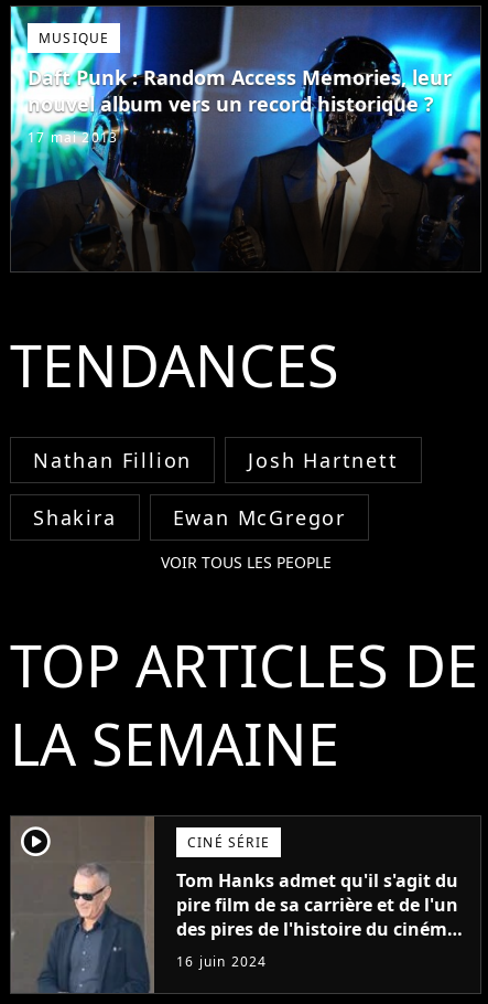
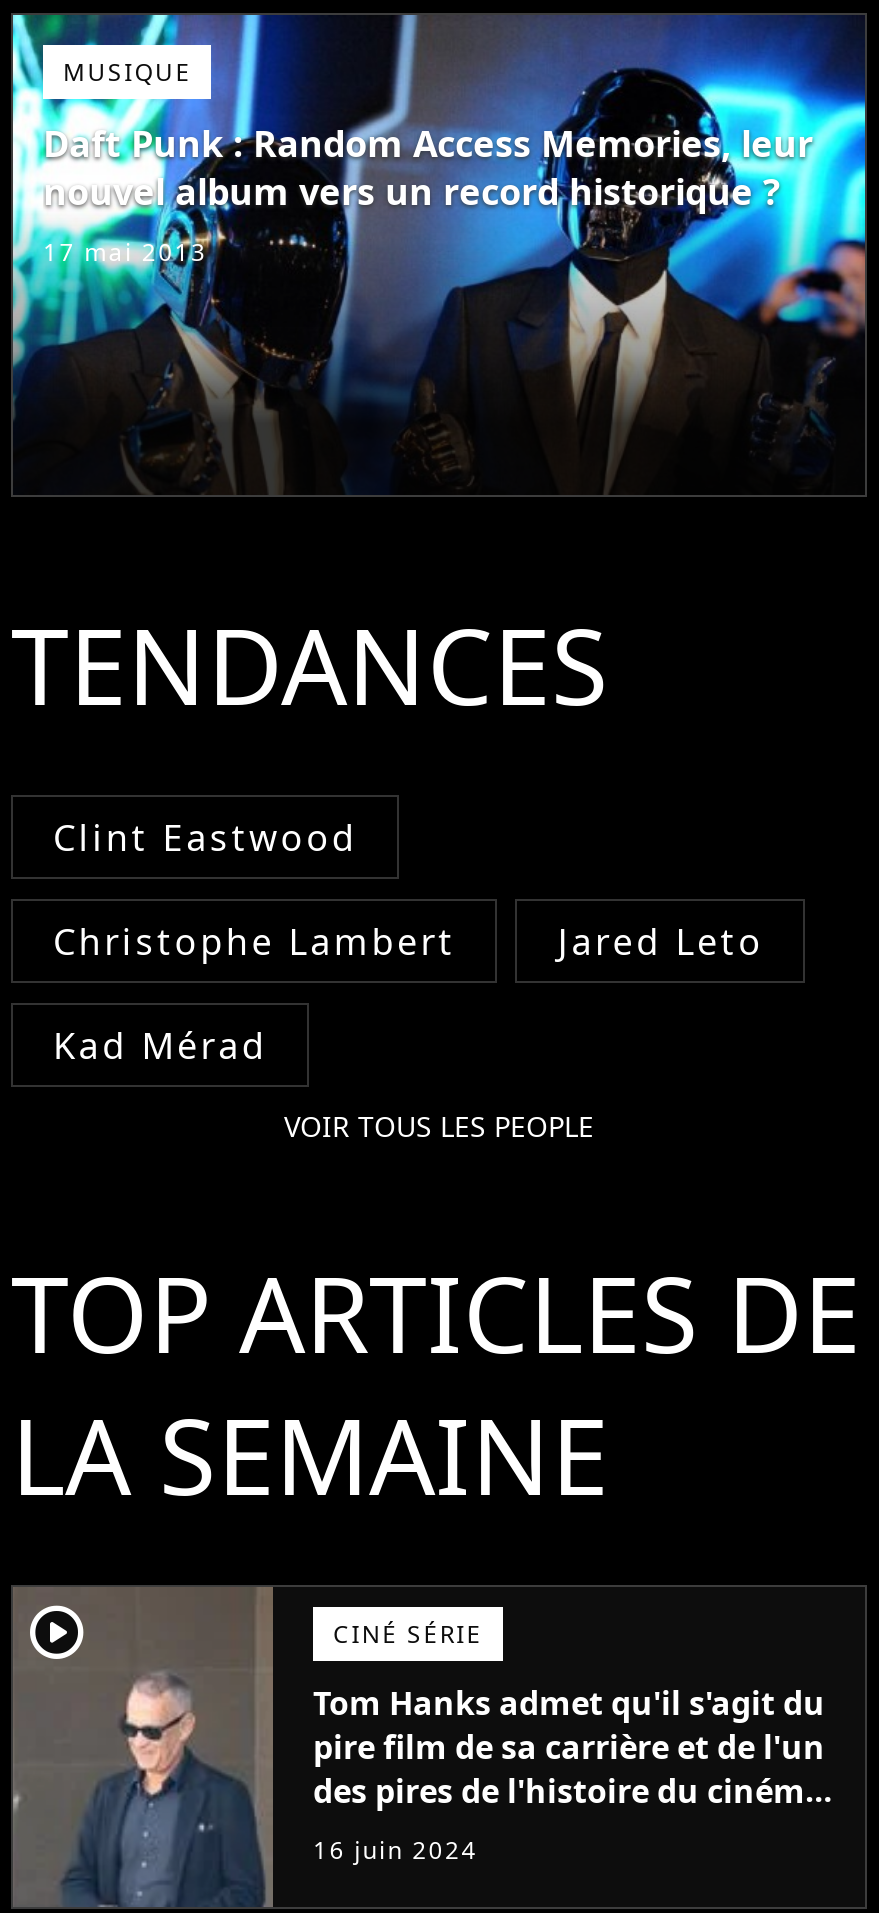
- Nathan Fillion
- Josh Hartnett
- Shakira
- Ewan McGregor
+ Clint Eastwood
+ Christophe Lambert
+ Jared Leto
+ Kad Mérad
